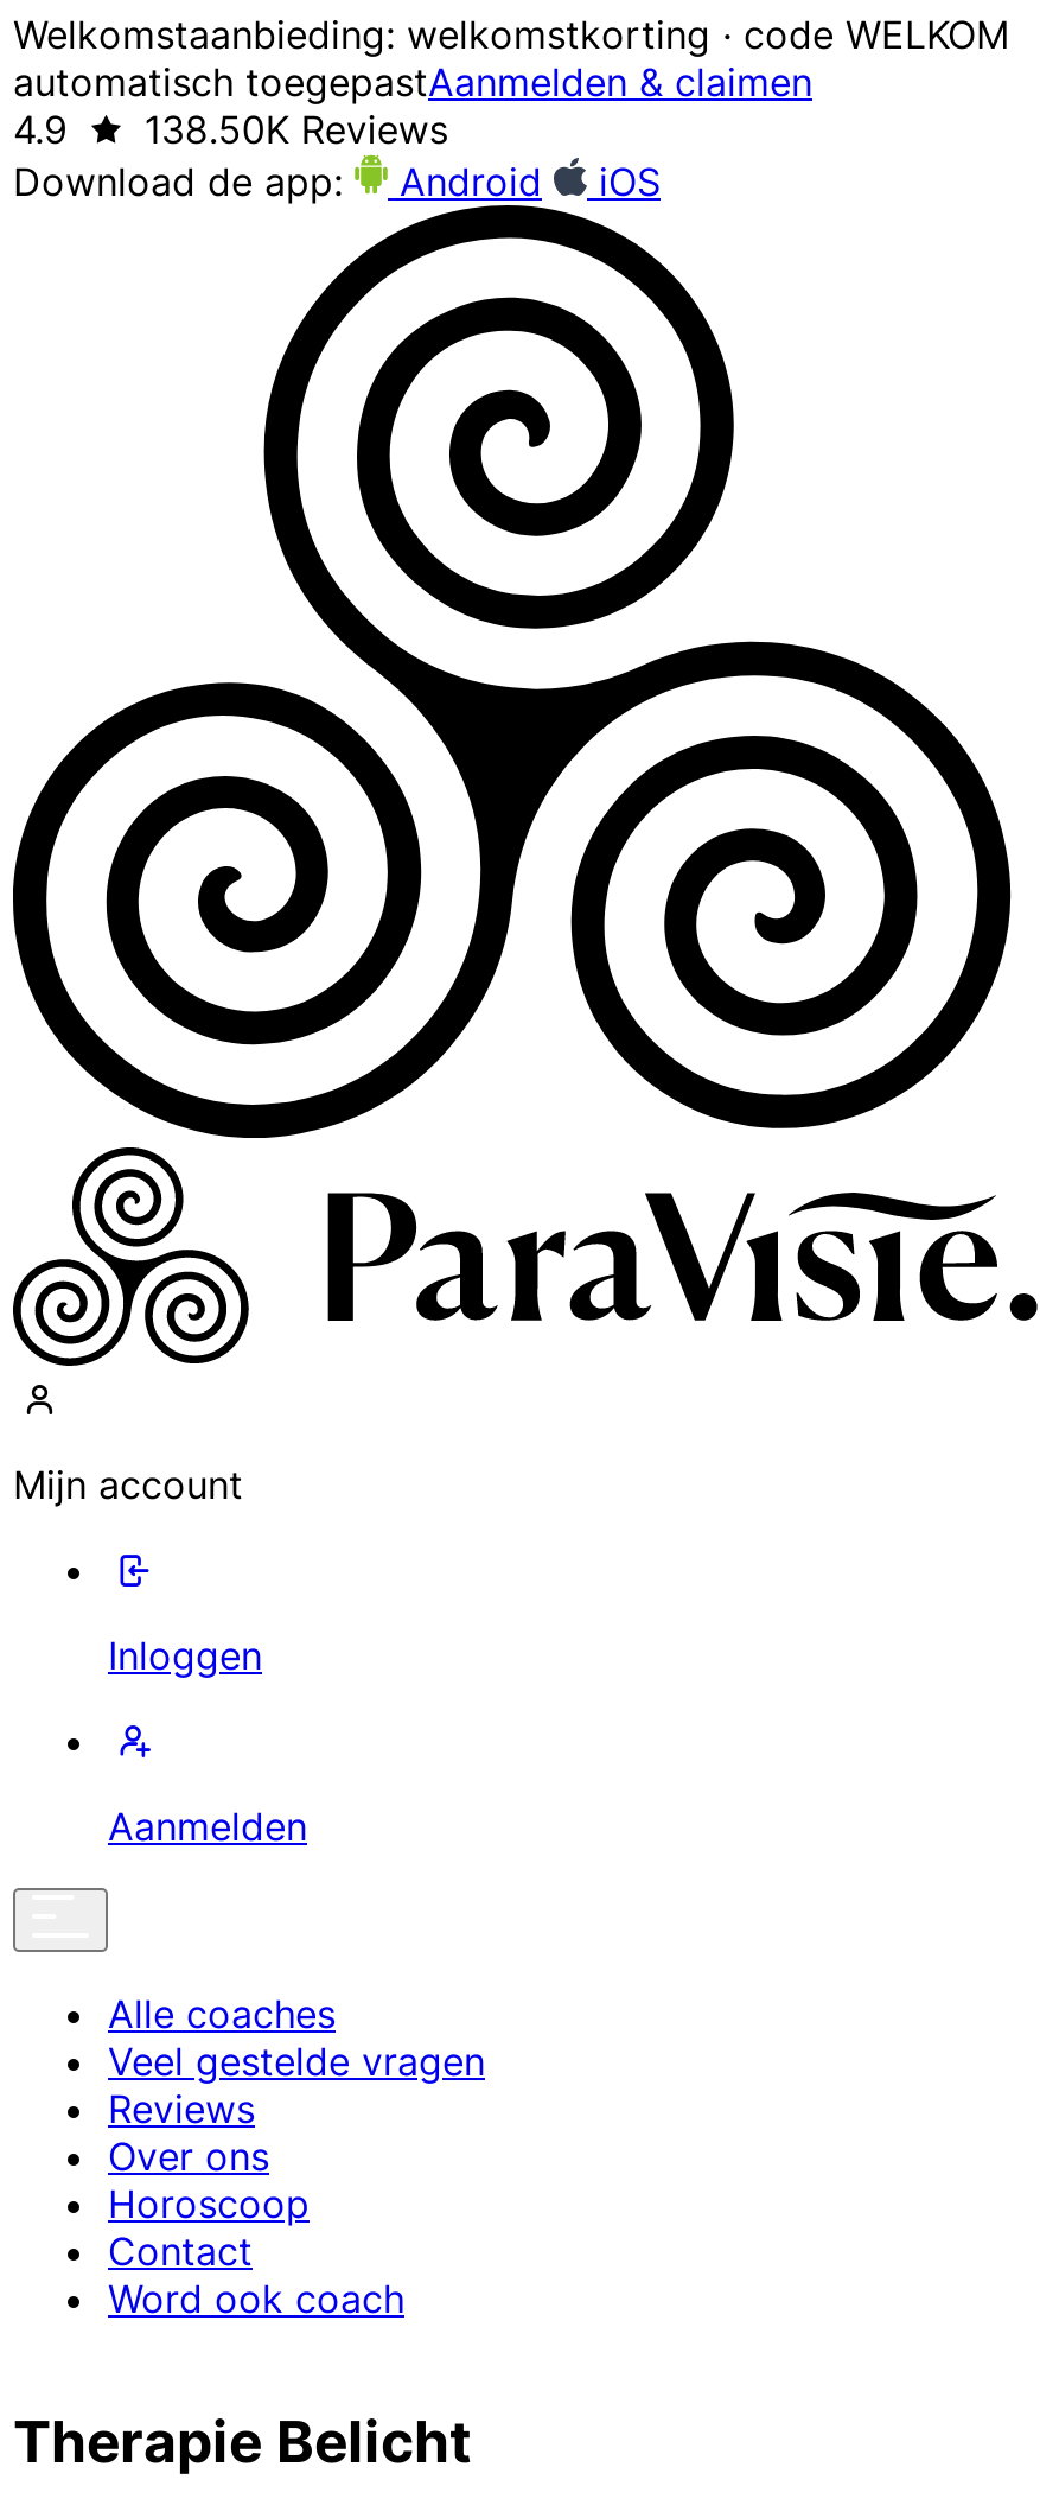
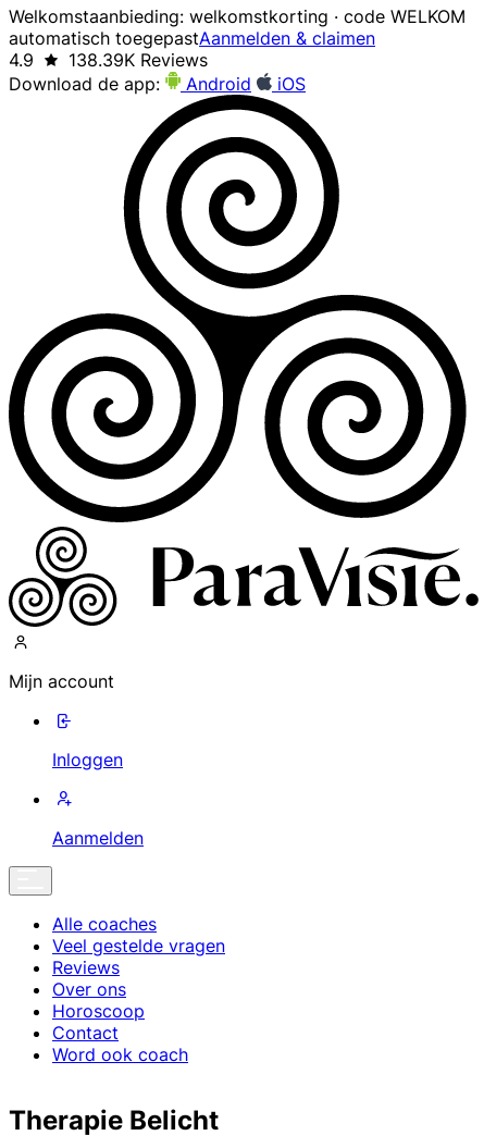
- 4.9 138.50K Reviews
+ 4.9 138.39K Reviews
